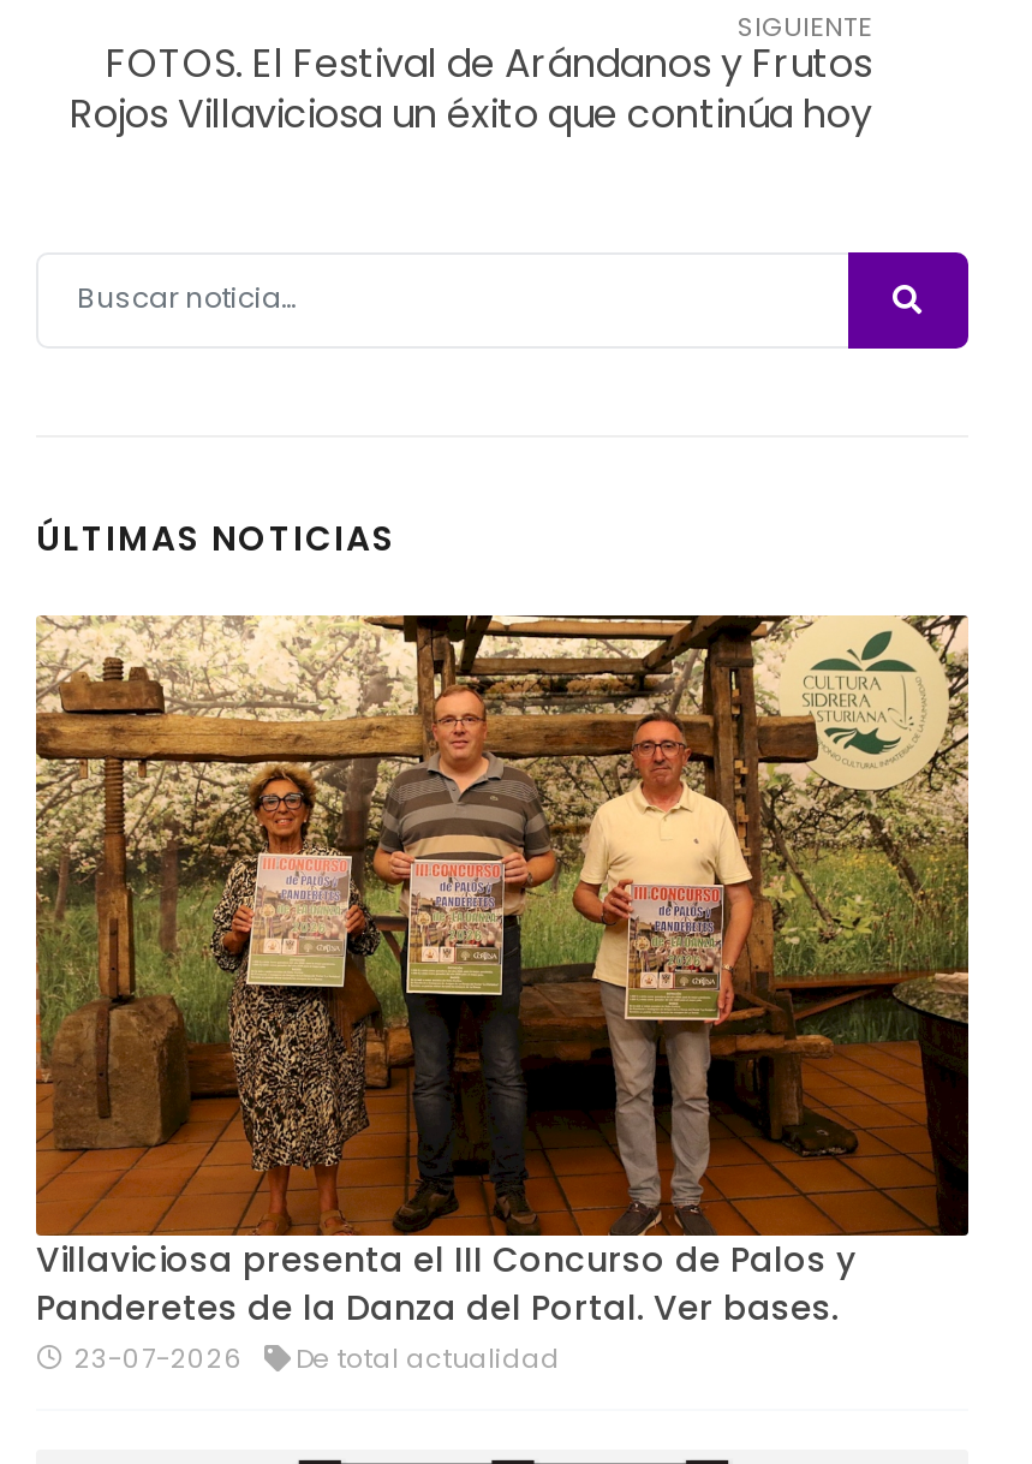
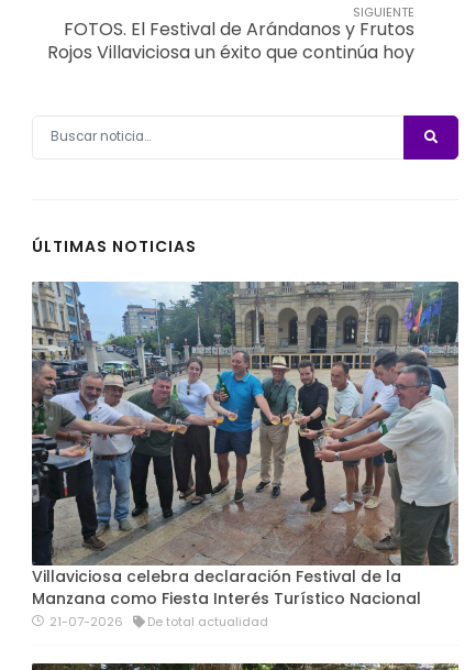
- [image]
- Villaviciosa presenta el III Concurso de Palos y
- Panderetes de la Danza del Portal. Ver bases.
- 23-07-2026
+ [image]
+ Villaviciosa celebra declaración Festival de la
+ Manzana como Fiesta Interés Turístico Nacional
+ 21-07-2026
